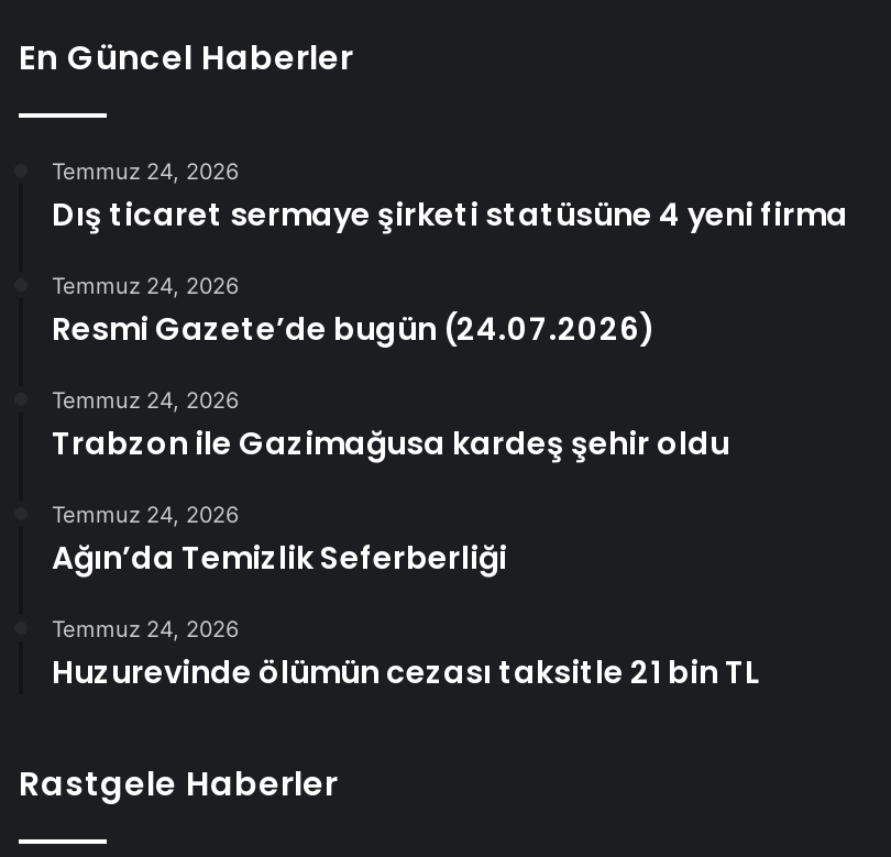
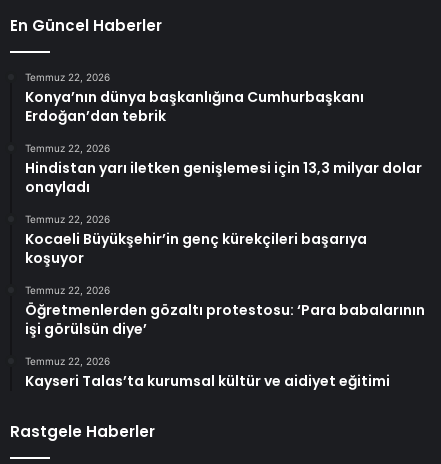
- Temmuz 24, 2026
- Dış ticaret sermaye şirketi statüsüne 4 yeni firma
+ Temmuz 22, 2026
+ Konya’nın dünya başkanlığına Cumhurbaşkanı
+ Erdoğan’dan tebrik

- Temmuz 24, 2026
- Resmi Gazete’de bugün (24.07.2026)
+ Temmuz 22, 2026
+ Hindistan yarı iletken genişlemesi için 13,3 milyar dolar
+ onayladı

- Temmuz 24, 2026
- Trabzon ile Gazimağusa kardeş şehir oldu
+ Temmuz 22, 2026
+ Kocaeli Büyükşehir’in genç kürekçileri başarıya
+ koşuyor

- Temmuz 24, 2026
- Ağın’da Temizlik Seferberliği
+ Temmuz 22, 2026
+ Öğretmenlerden gözaltı protestosu: ‘Para babalarının
+ işi görülsün diye’

- Temmuz 24, 2026
- Huzurevinde ölümün cezası taksitle 21 bin TL
+ Temmuz 22, 2026
+ Kayseri Talas’ta kurumsal kültür ve aidiyet eğitimi
